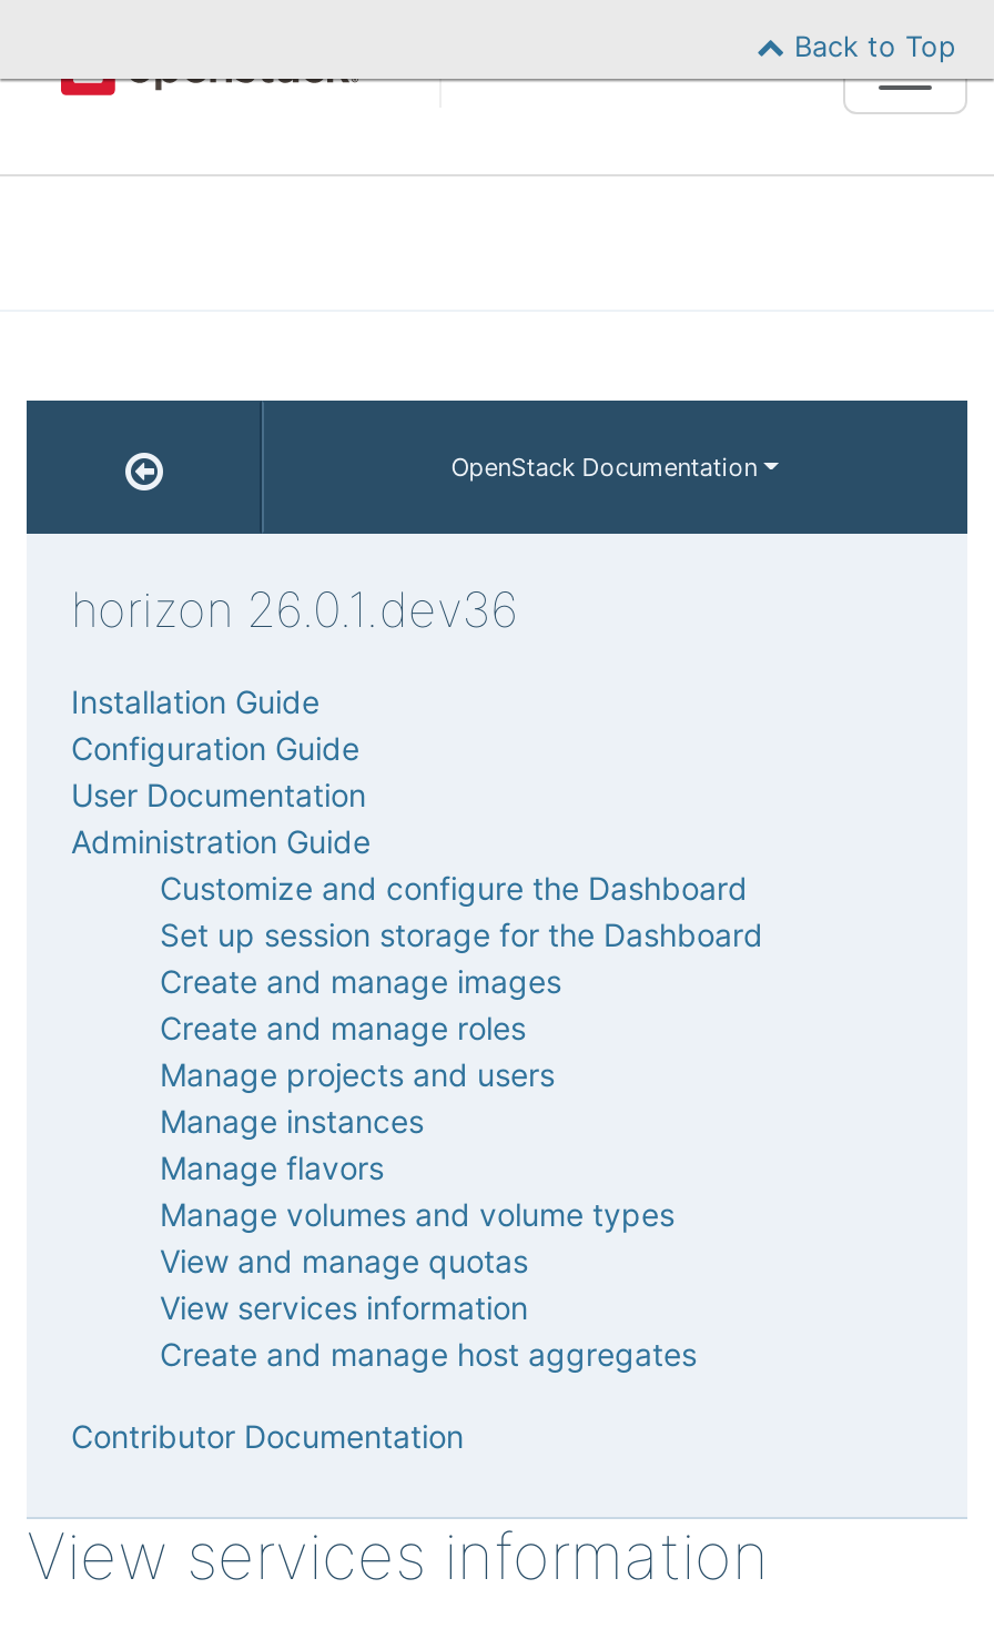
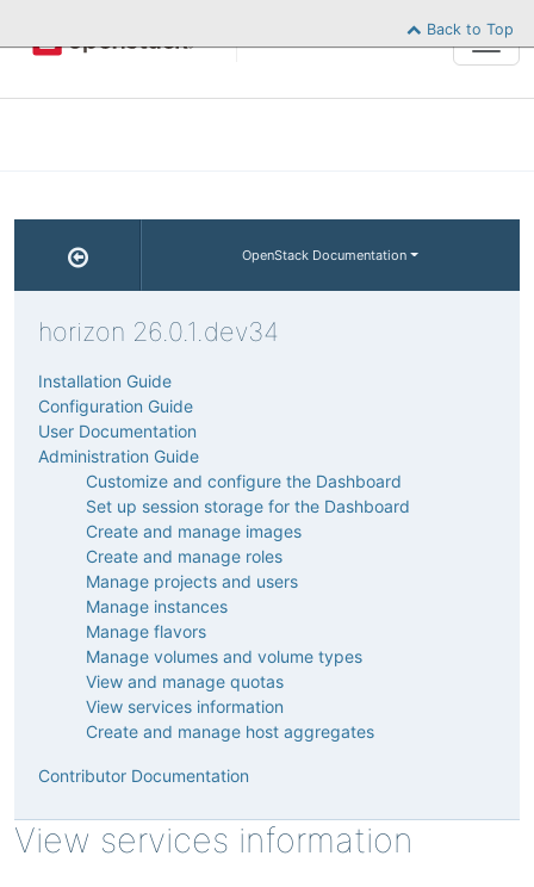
- horizon 26.0.1.dev36
+ horizon 26.0.1.dev34
